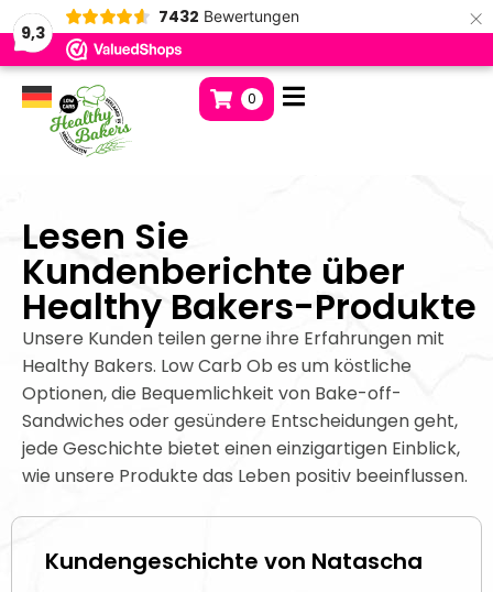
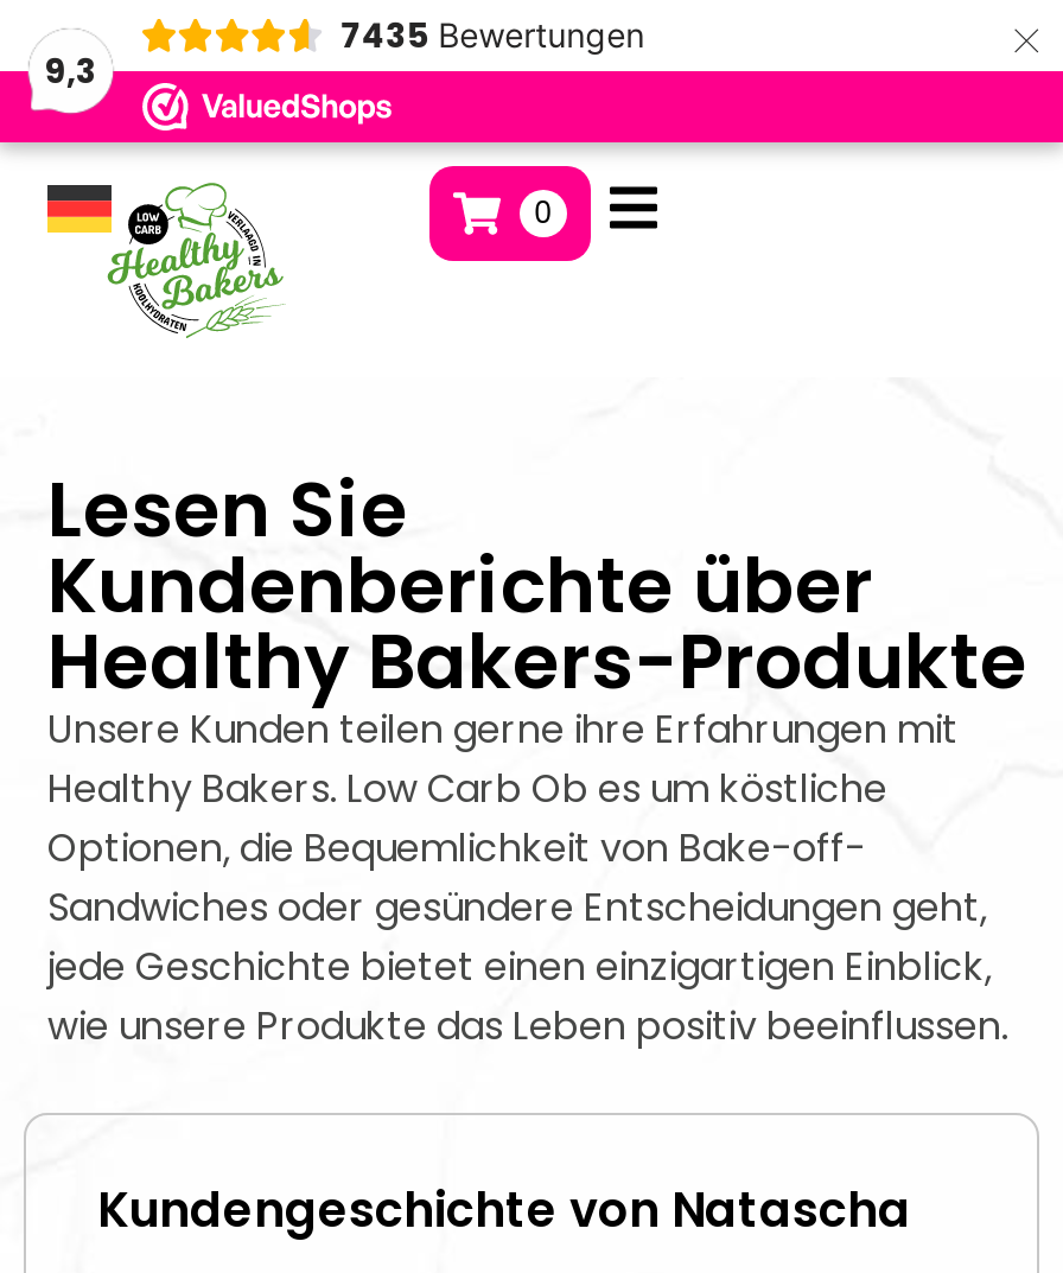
- 7432 Bewertungen
+ 7435 Bewertungen
